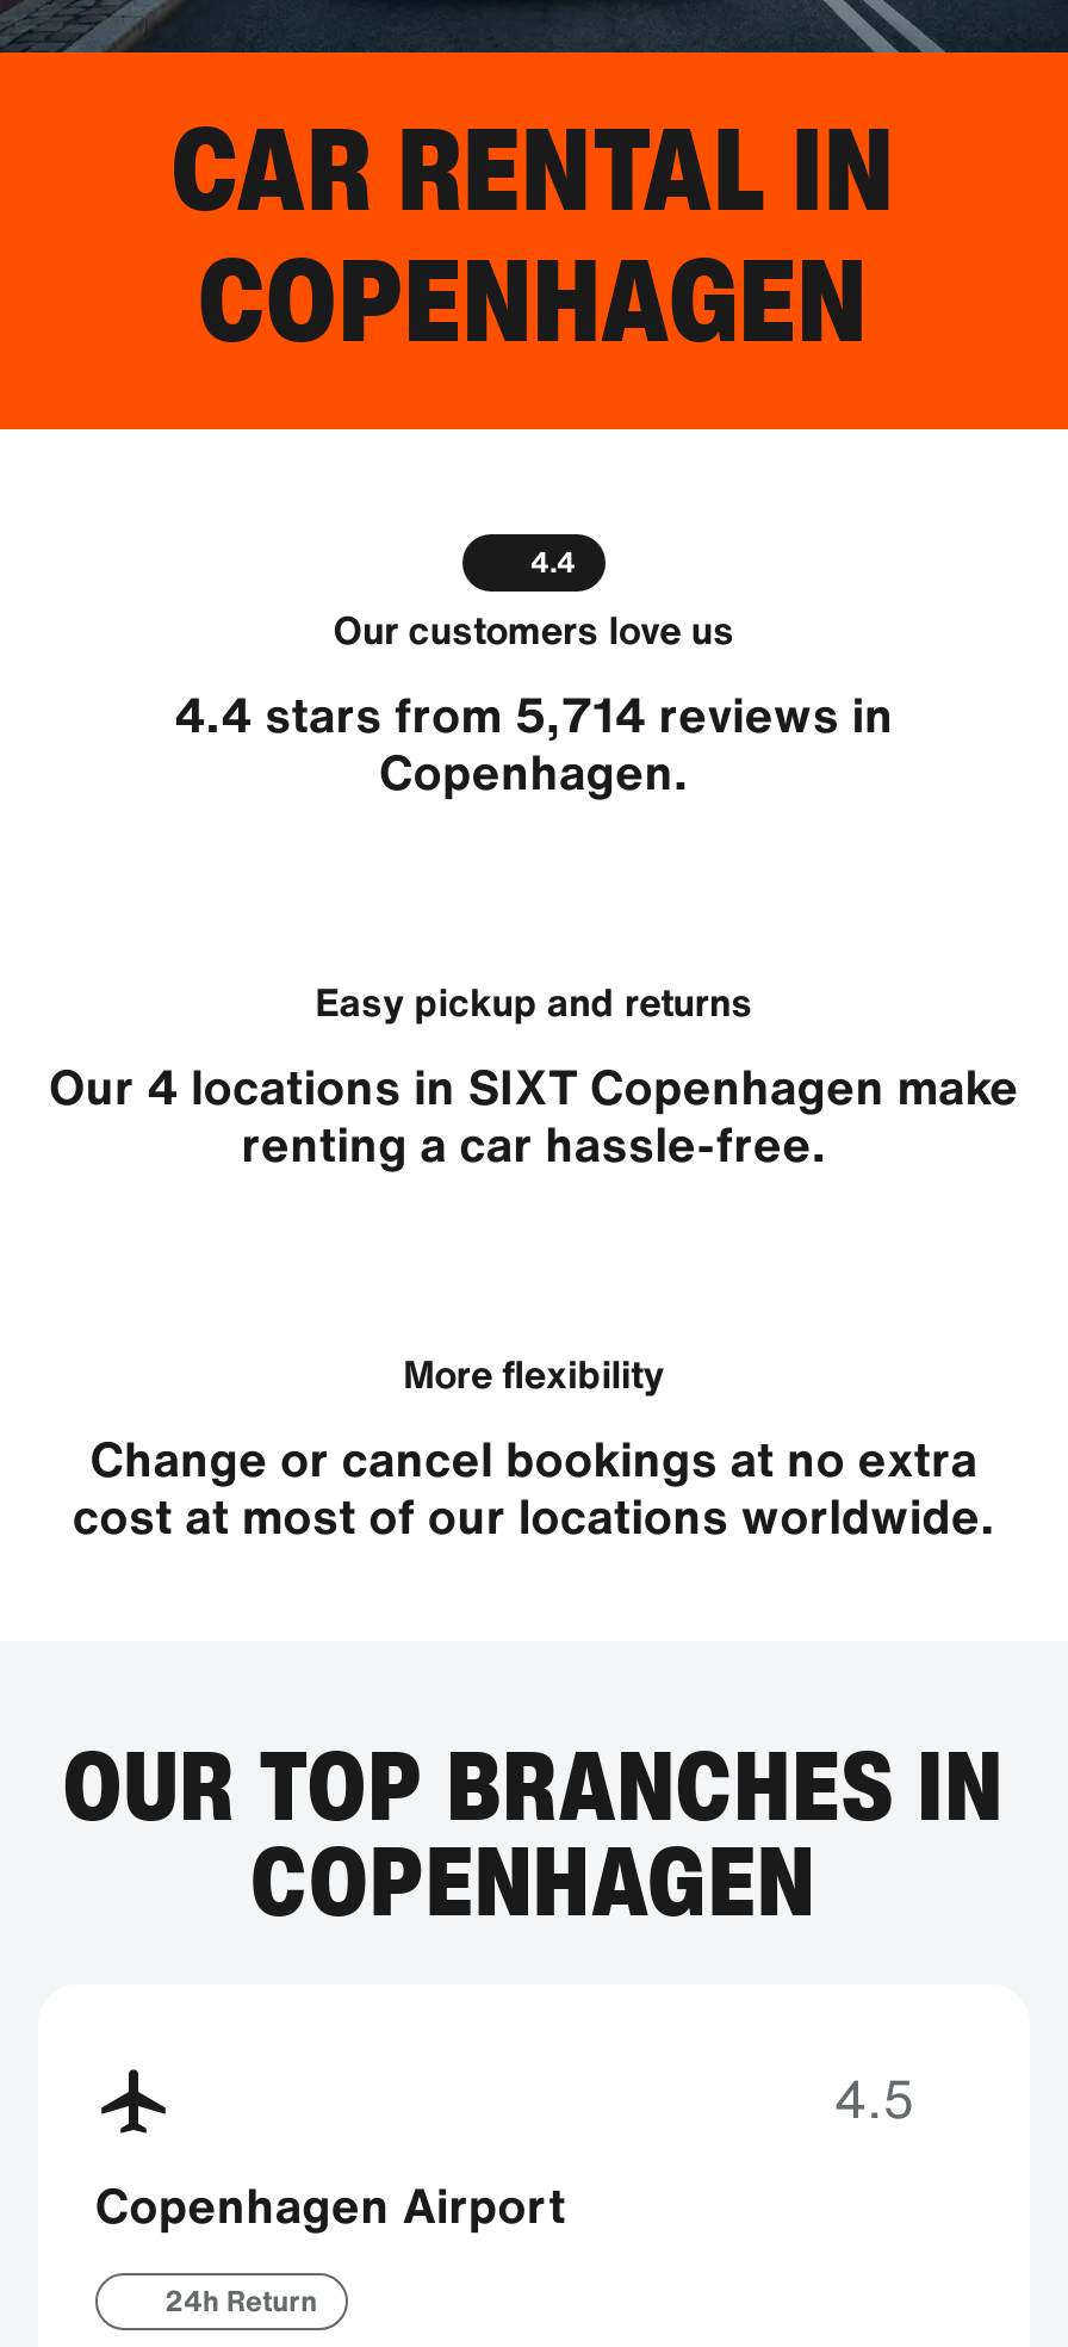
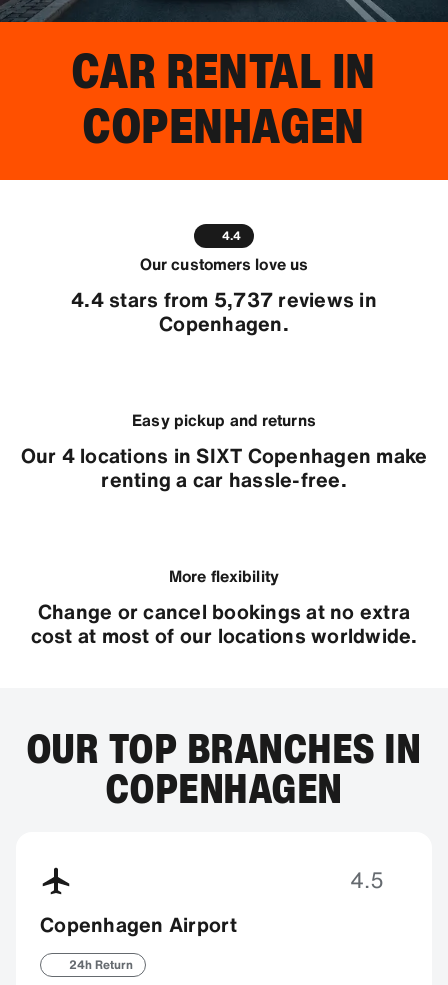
- 4.4 stars from 5,714 reviews in
+ 4.4 stars from 5,737 reviews in
